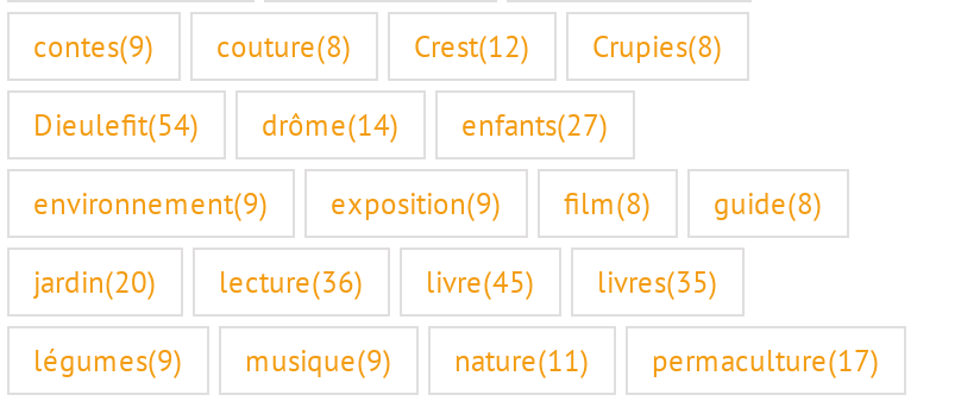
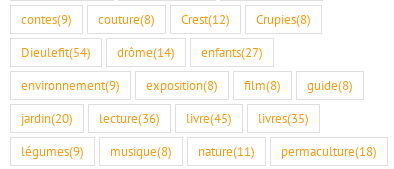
- environnement(9) exposition(9) film(8) guide(8)
+ environnement(9) exposition(8) film(8) guide(8)

- musique(9)
+ musique(8)

- permaculture(17)
+ permaculture(18)
